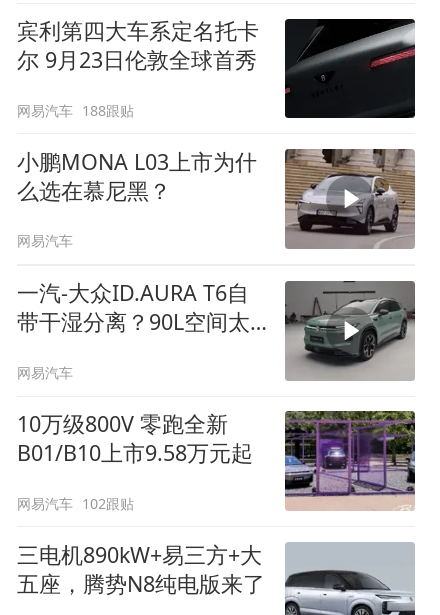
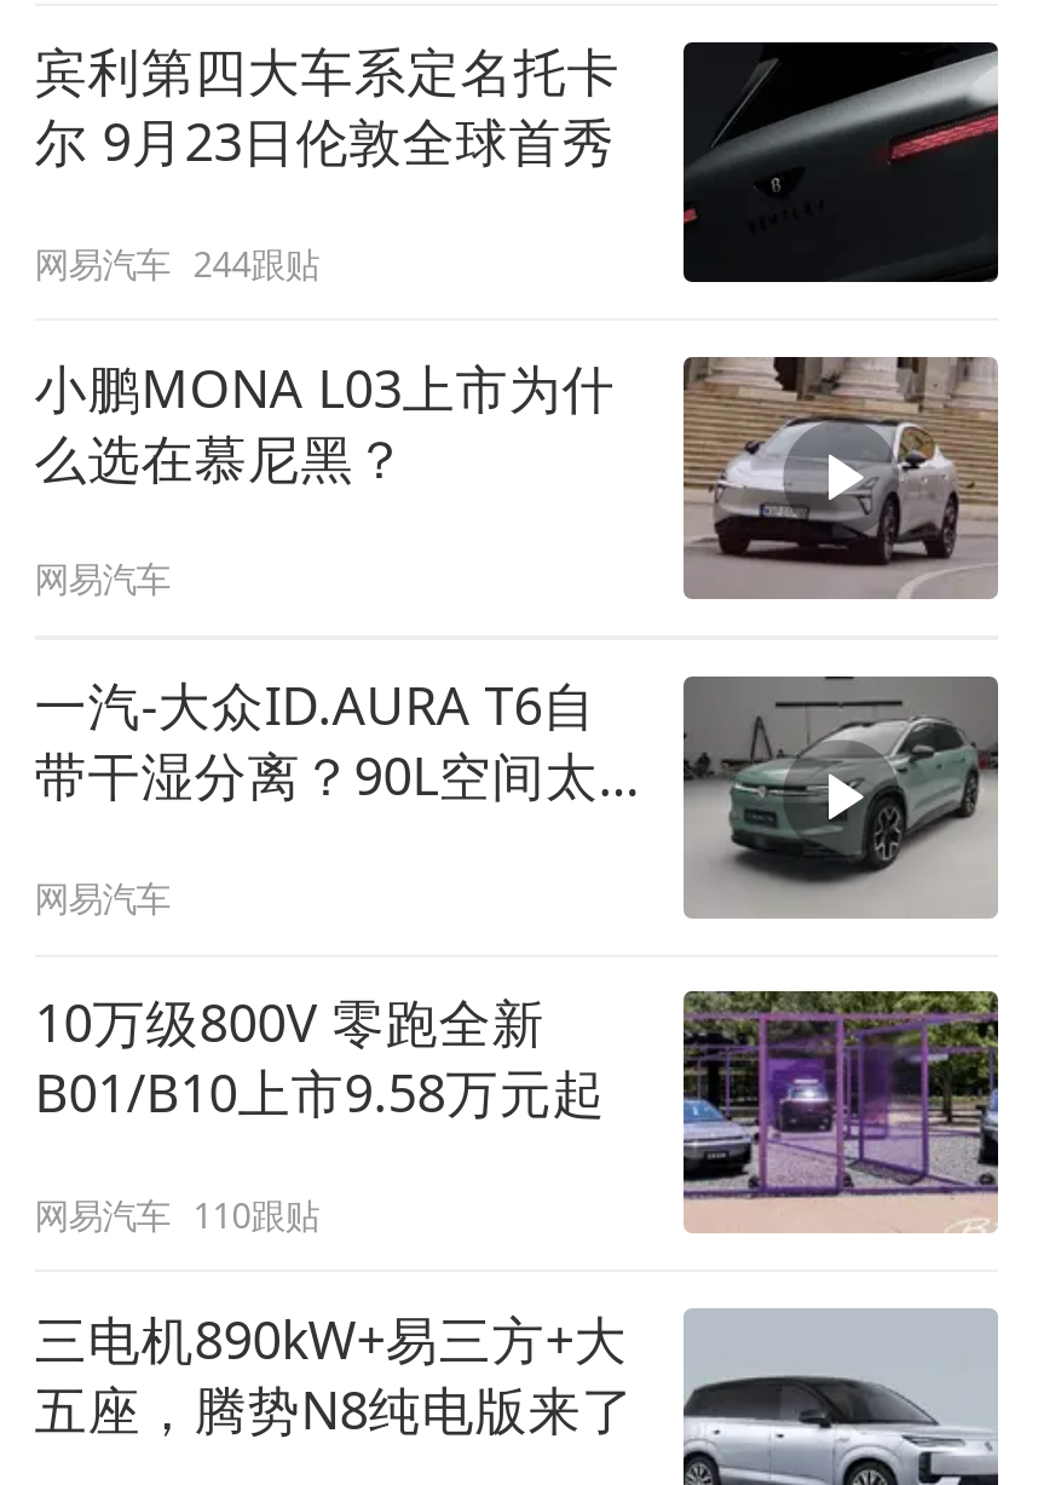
- 网易汽车 188跟贴
+ 网易汽车 244跟贴

- 网易汽车 102跟贴
+ 网易汽车 110跟贴
